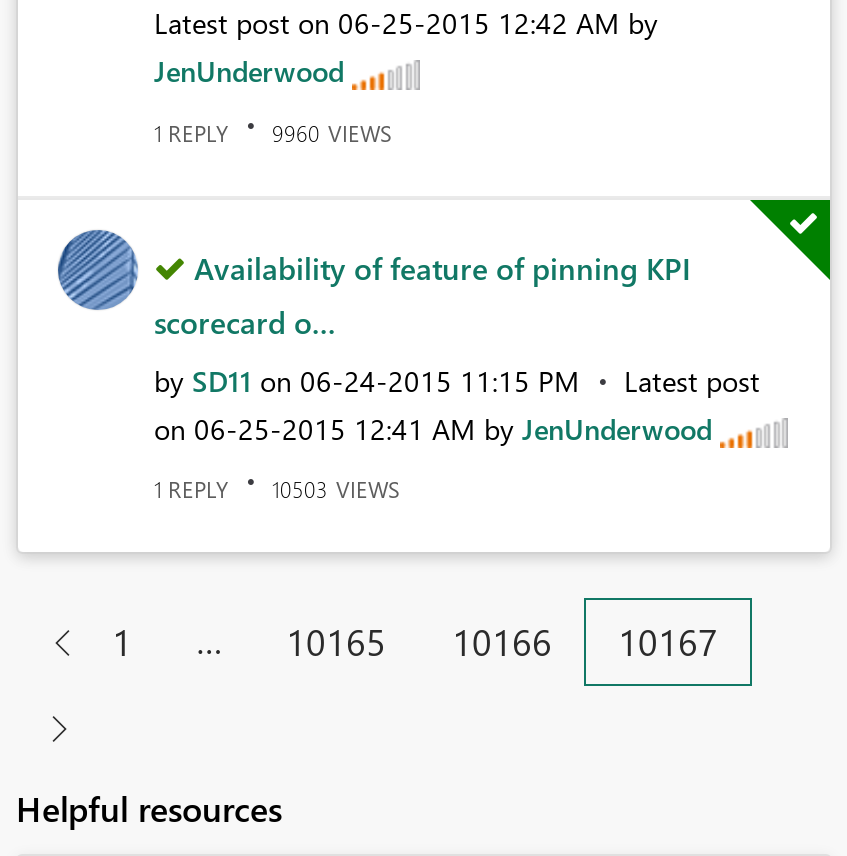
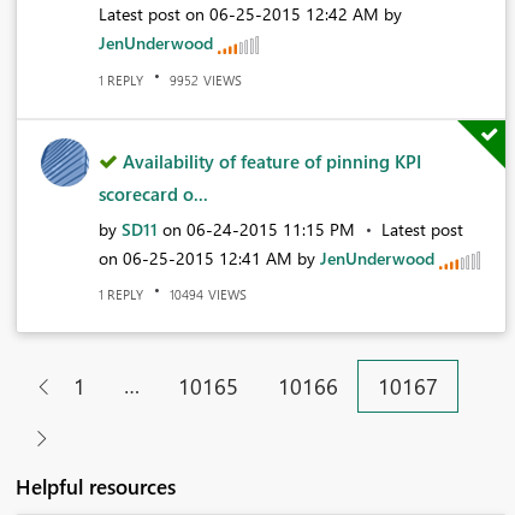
- 1 REPLY 9960 VIEWS
+ 1 REPLY 9952 VIEWS

- 1 REPLY 10503 VIEWS
+ 1 REPLY 10494 VIEWS
